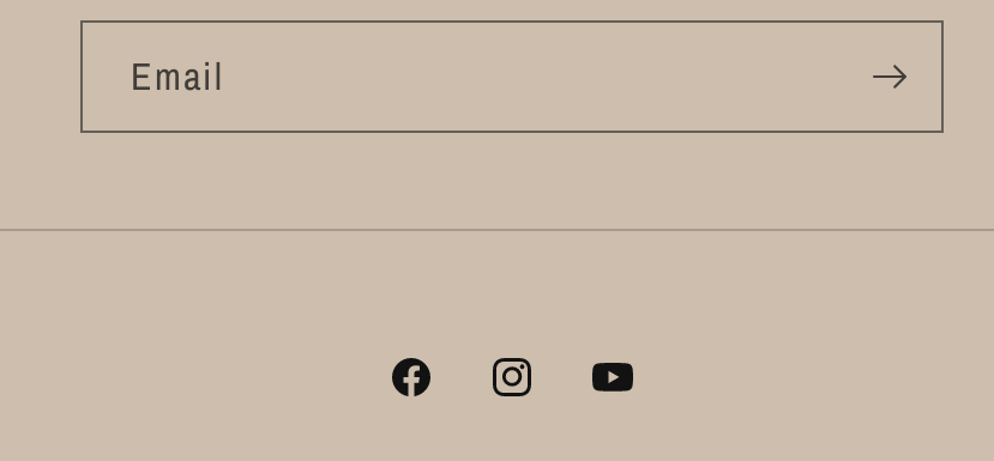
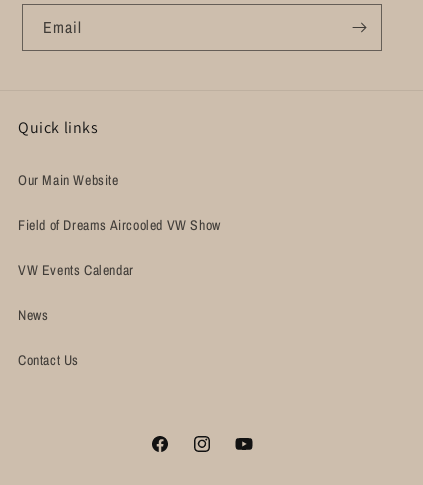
+ Quick links
+ Our Main Website
+ Field of Dreams Aircooled VW Show
+ VW Events Calendar
+ News
+ Contact Us
